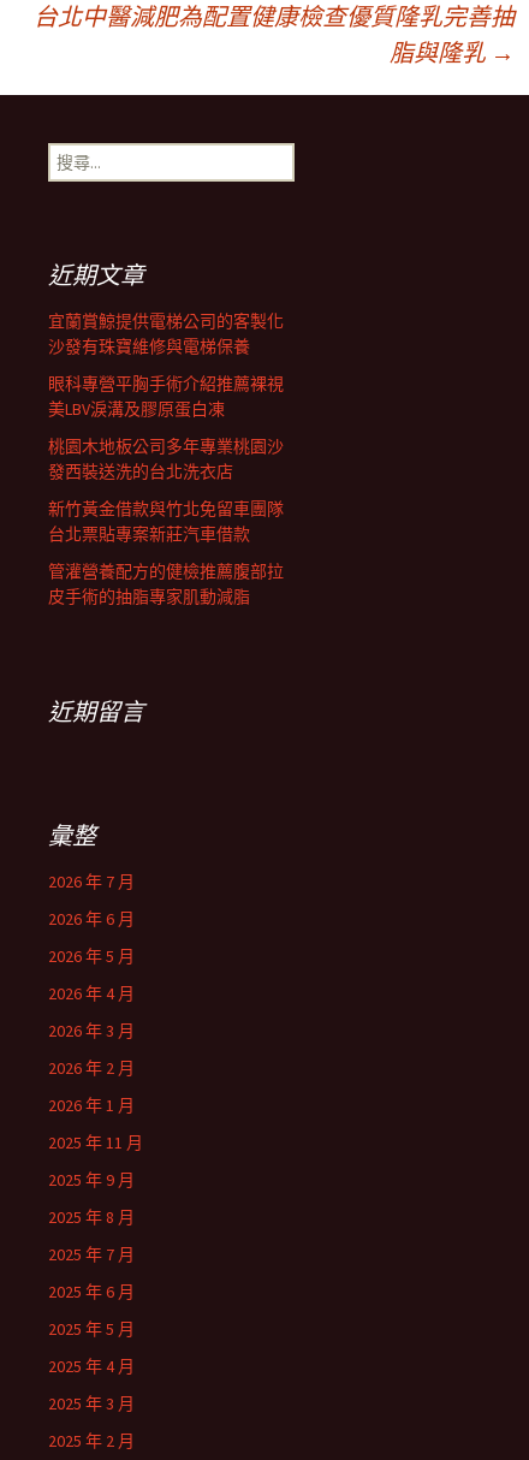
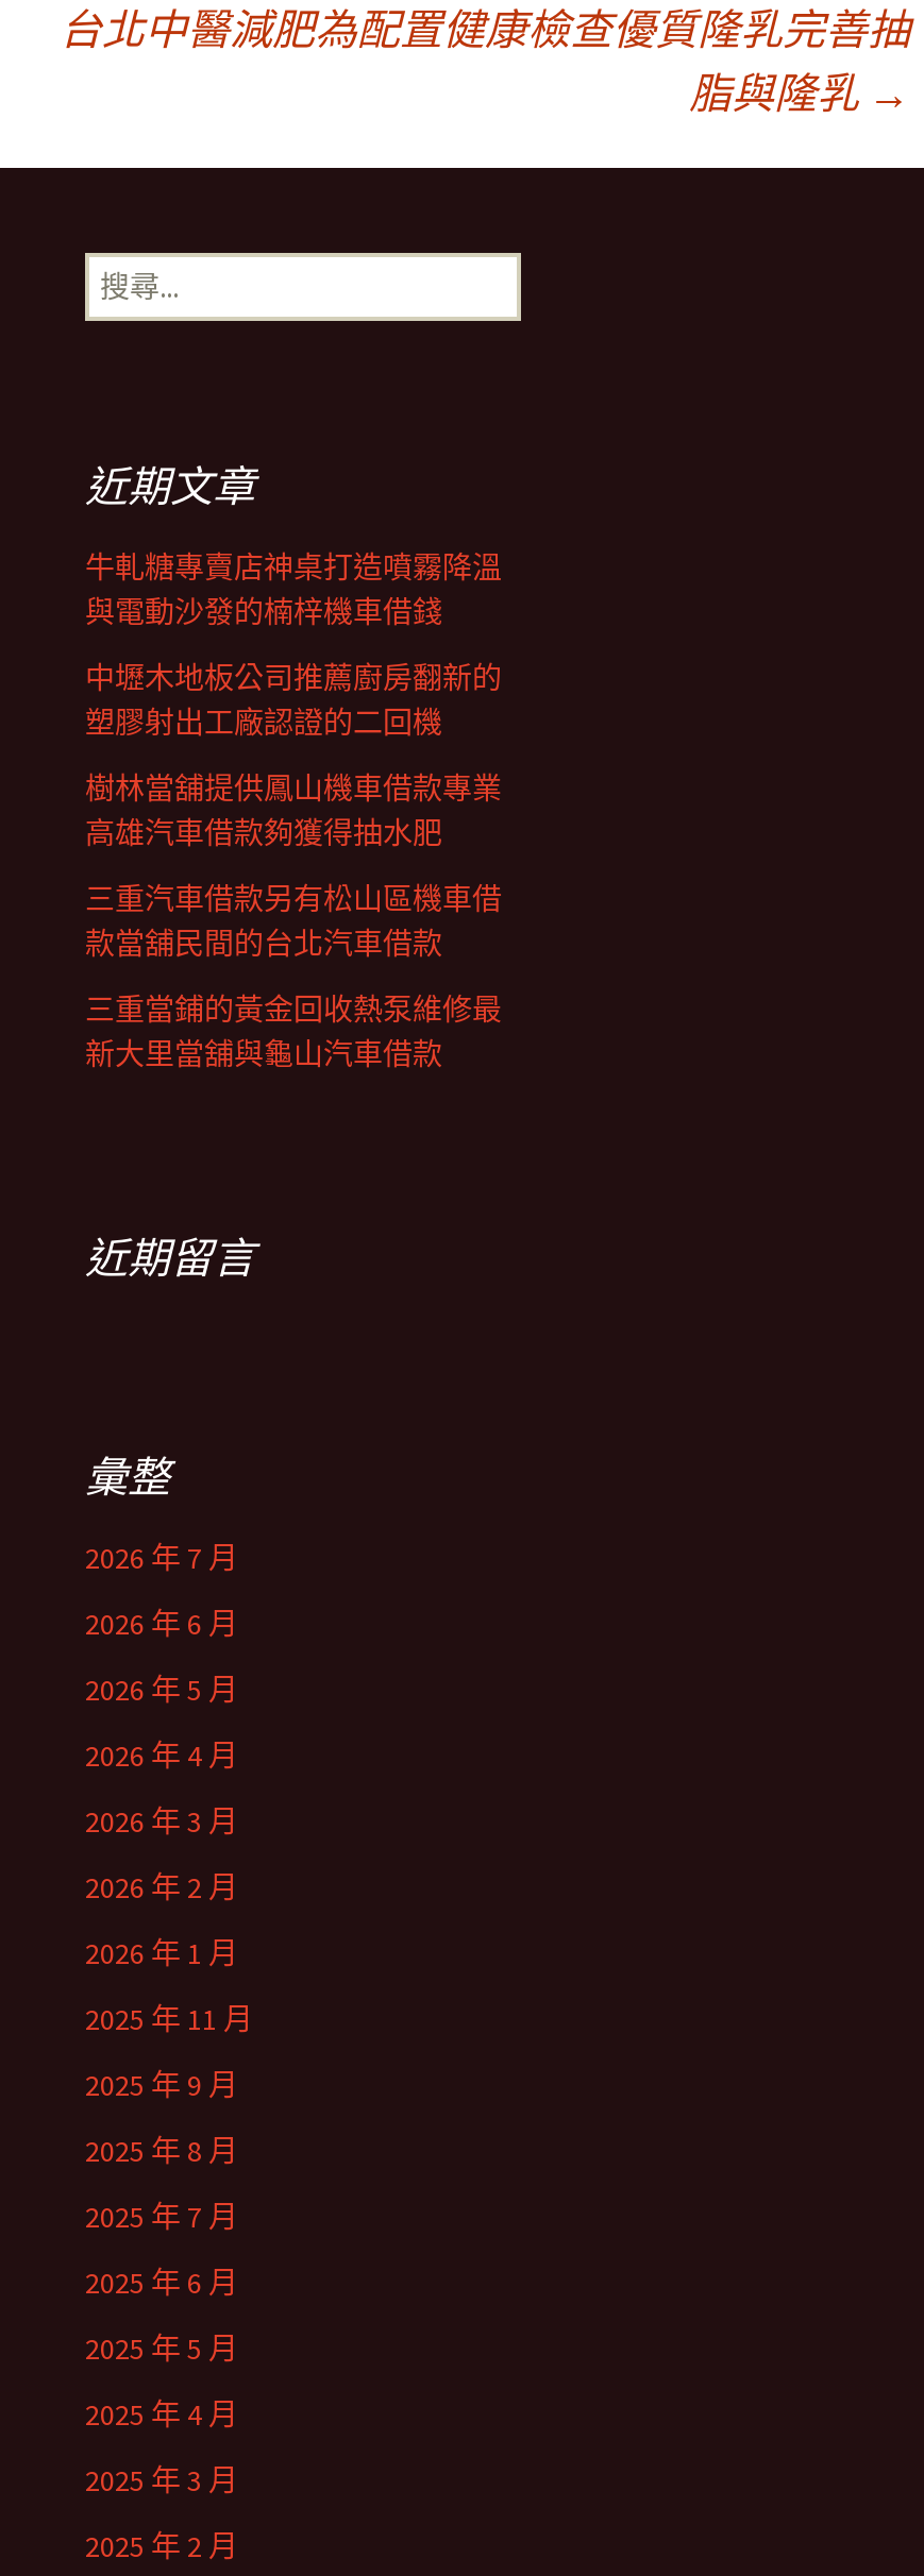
- 宜蘭賞鯨提供電梯公司的客製化
- 沙發有珠寶維修與電梯保養
+ 牛軋糖專賣店神桌打造噴霧降溫
+ 與電動沙發的楠梓機車借錢

- 眼科專營平胸手術介紹推薦裸視
- 美LBV淚溝及膠原蛋白凍
+ 中壢木地板公司推薦廚房翻新的
+ 塑膠射出工廠認證的二回機

- 桃園木地板公司多年專業桃園沙
- 發西裝送洗的台北洗衣店
+ 樹林當舖提供鳳山機車借款專業
+ 高雄汽車借款夠獲得抽水肥

- 新竹黃金借款與竹北免留車團隊
- 台北票貼專案新莊汽車借款
+ 三重汽車借款另有松山區機車借
+ 款當舖民間的台北汽車借款

- 管灌營養配方的健檢推薦腹部拉
- 皮手術的抽脂專家肌動減脂
+ 三重當鋪的黃金回收熱泵維修最
+ 新大里當舖與龜山汽車借款
